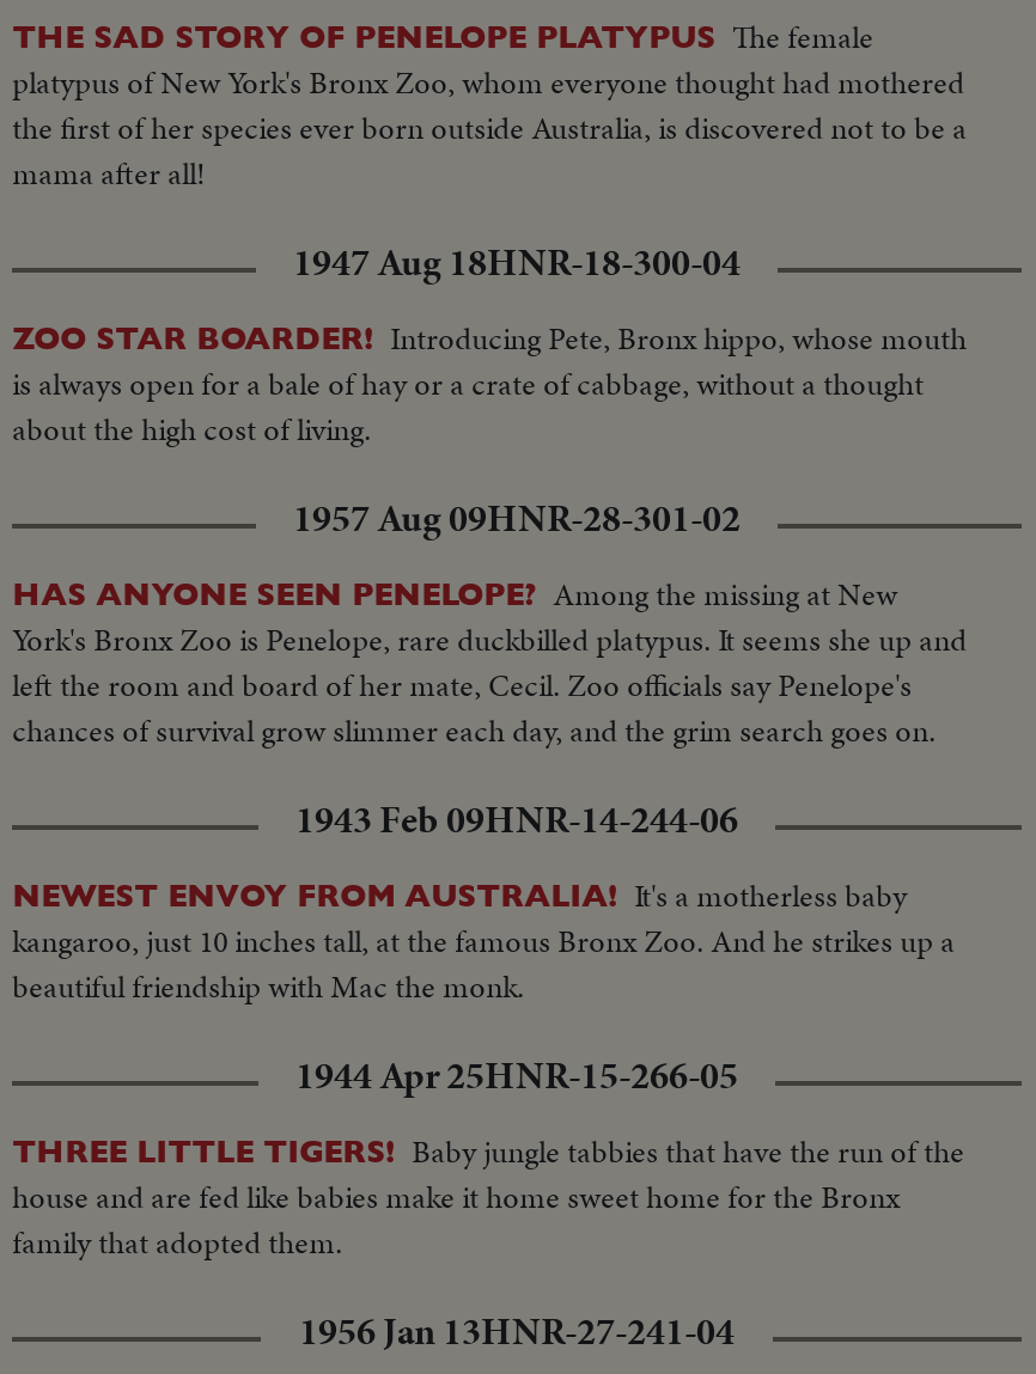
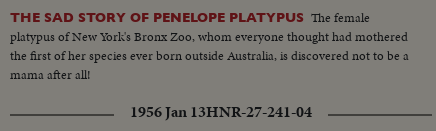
- 1947 Aug 18HNR-18-300-04
- ZOO STAR BOARDER! Introducing Pete, Bronx hippo, whose mouth
- is always open for a bale of hay or a crate of cabbage, without a thought
- about the high cost of living.
- 1957 Aug 09HNR-28-301-02
- HAS ANYONE SEEN PENELOPE? Among the missing at New
- York's Bronx Zoo is Penelope, rare duckbilled platypus. It seems she up and
- left the room and board of her mate, Cecil. Zoo officials say Penelope's
- chances of survival grow slimmer each day, and the grim search goes on.
- 1943 Feb 09HNR-14-244-06
- NEWEST ENVOY FROM AUSTRALIA! It's a motherless baby
- kangaroo, just 10 inches tall, at the famous Bronx Zoo. And he strikes up a
- beautiful friendship with Mac the monk.
- 1944 Apr 25HNR-15-266-05
- THREE LITTLE TIGERS! Baby jungle tabbies that have the run of the
- house and are fed like babies make it home sweet home for the Bronx
- family that adopted them.
